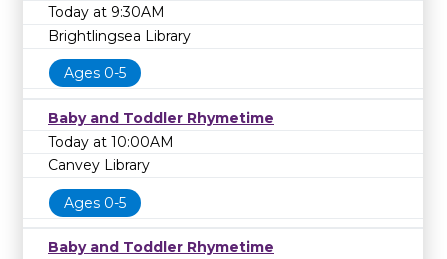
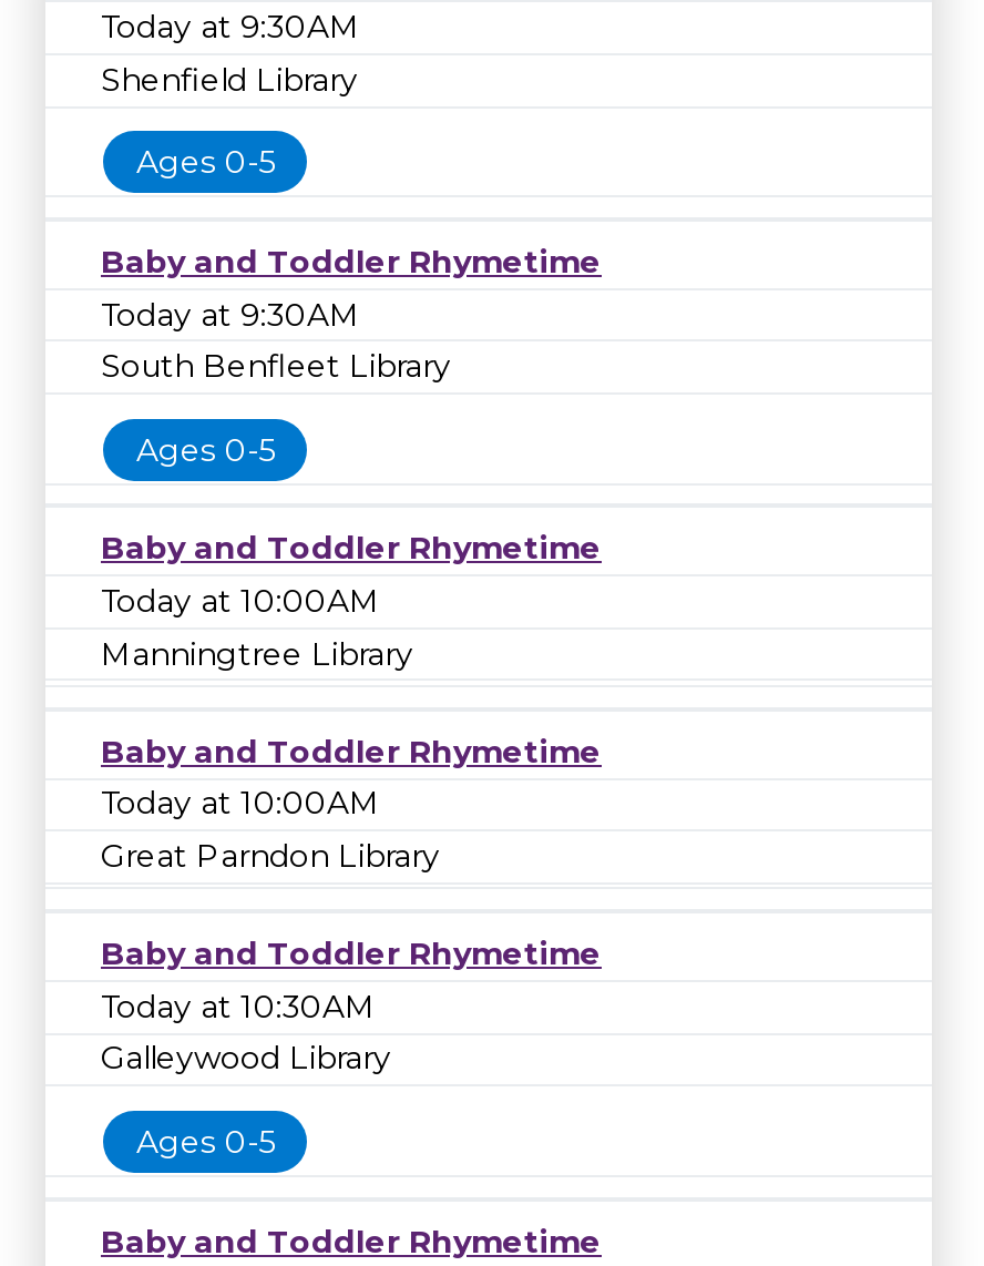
- Brightlingsea Library
+ Shenfield Library
+ Ages 0-5
+ Baby and Toddler Rhymetime
+ Today at 9:30AM
+ South Benfleet Library

- Canvey Library
+ Manningtree Library
+ Baby and Toddler Rhymetime
+ Today at 10:00AM
+ Great Parndon Library
+ Baby and Toddler Rhymetime
+ Today at 10:30AM
+ Galleywood Library
